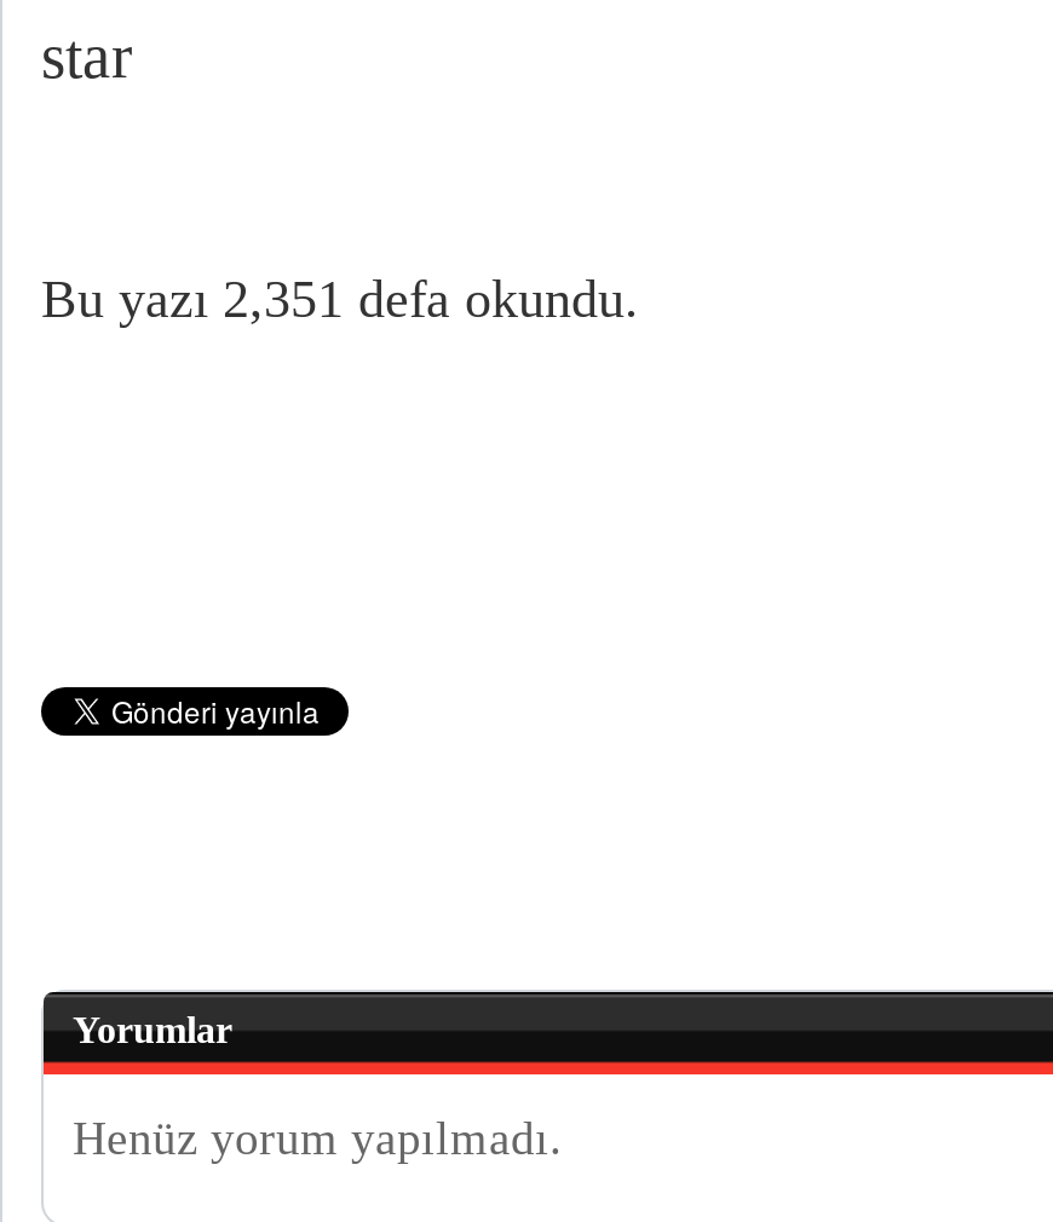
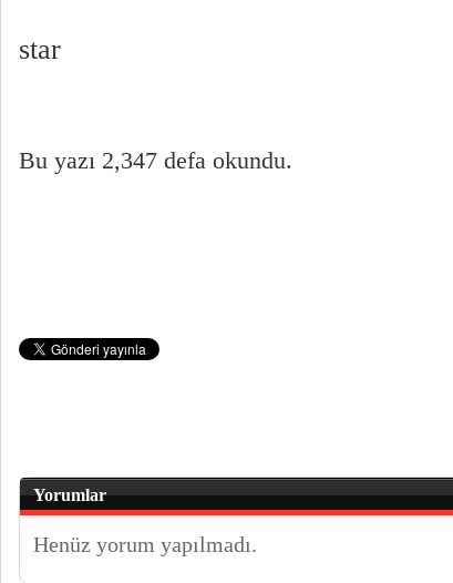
- Bu yazı 2,351 defa okundu.
+ Bu yazı 2,347 defa okundu.
